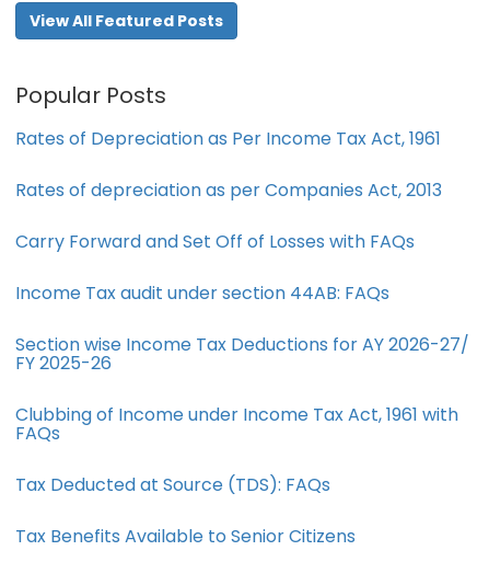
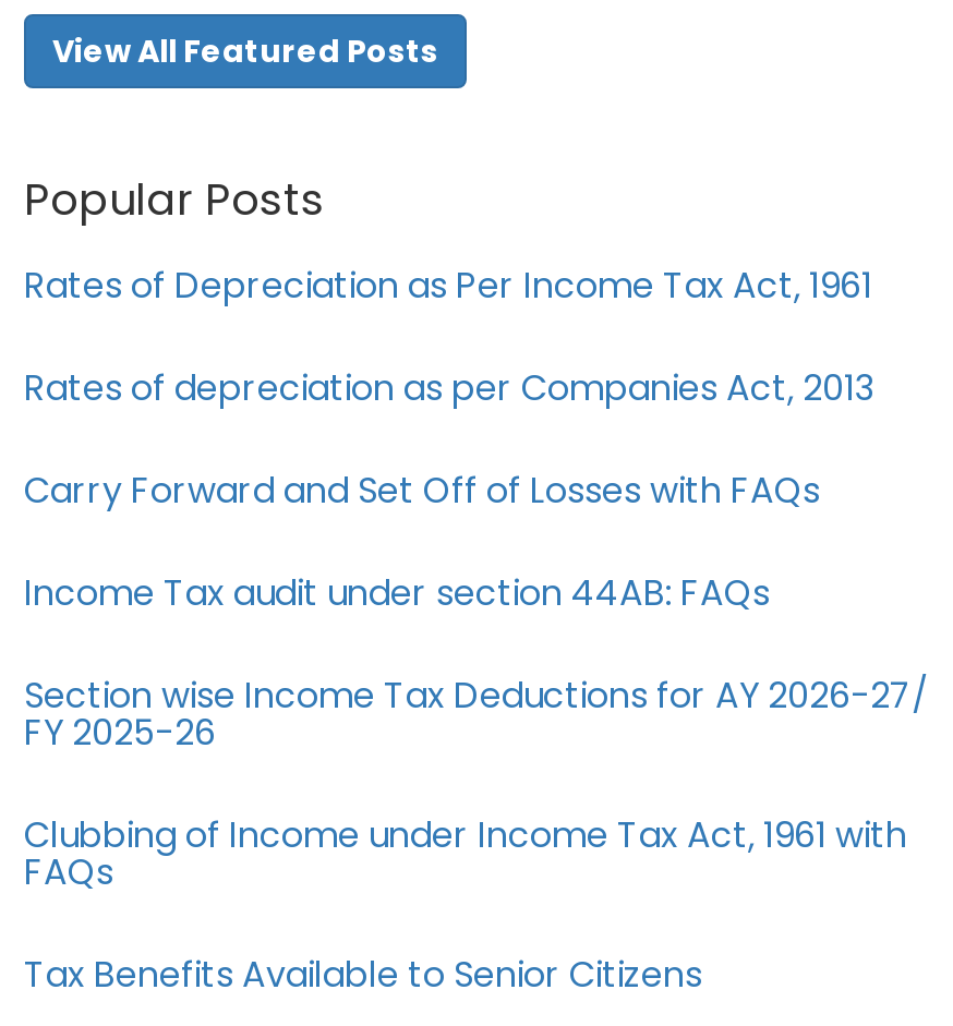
- Tax Deducted at Source (TDS): FAQs
